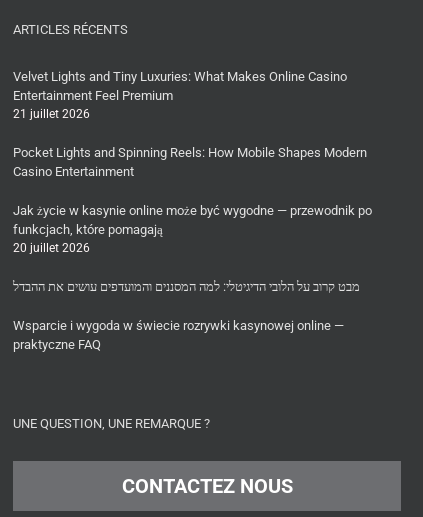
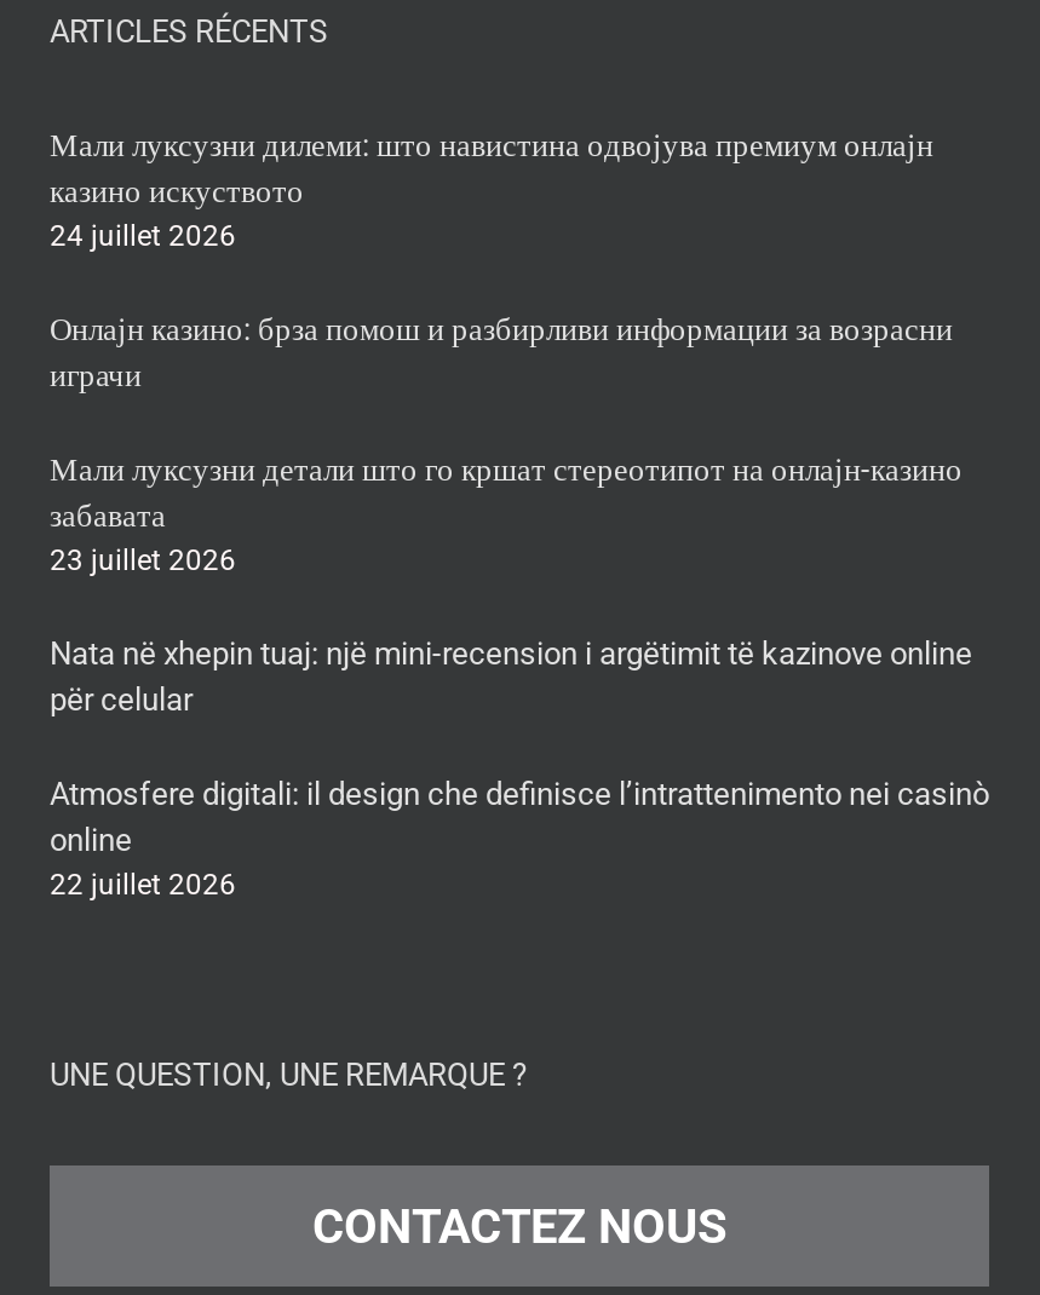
- Velvet Lights and Tiny Luxuries: What Makes Online Casino
- Entertainment Feel Premium
- 21 juillet 2026
+ Мали луксузни дилеми: што навистина одвојува премиум онлајн
+ казино искуството
+ 24 juillet 2026

- Pocket Lights and Spinning Reels: How Mobile Shapes Modern
- Casino Entertainment
+ Онлајн казино: брза помош и разбирливи информации за возрасни
+ играчи

- Jak życie w kasynie online może być wygodne — przewodnik po
- funkcjach, które pomagają
- 20 juillet 2026
+ Мали луксузни детали што го кршат стереотипот на онлајн-казино
+ забавата
+ 23 juillet 2026

- מבט קרוב על הלובי הדיגיטלי: למה המסננים והמועדפים עושים את ההבדל
+ Nata në xhepin tuaj: një mini-recension i argëtimit të kazinove online
+ për celular

- Wsparcie i wygoda w świecie rozrywki kasynowej online —
- praktyczne FAQ
+ Atmosfere digitali: il design che definisce l’intrattenimento nei casinò
+ online
+ 22 juillet 2026
